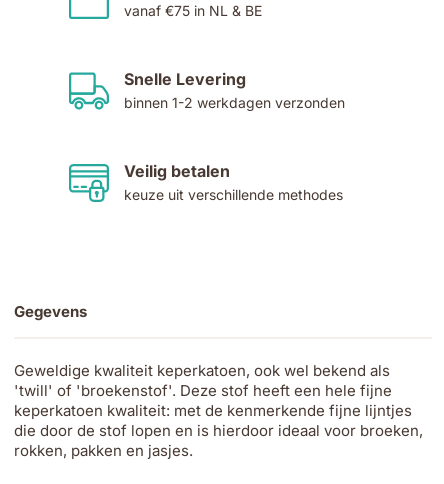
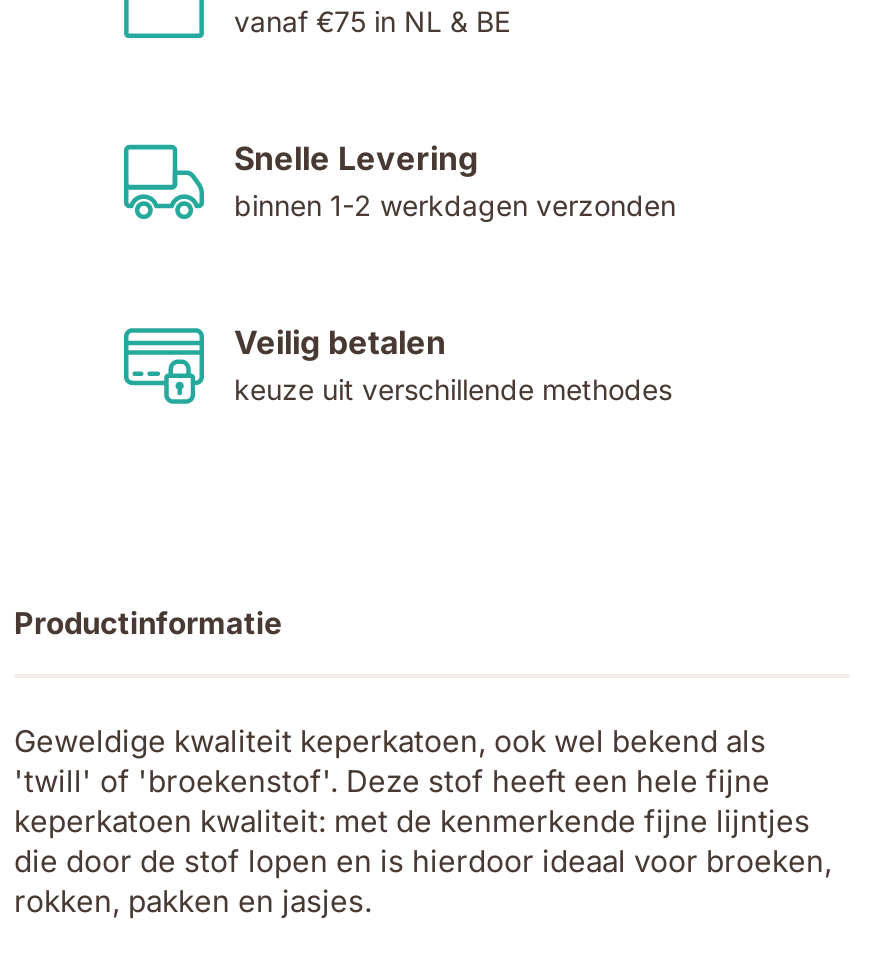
- Gegevens
+ Productinformatie
